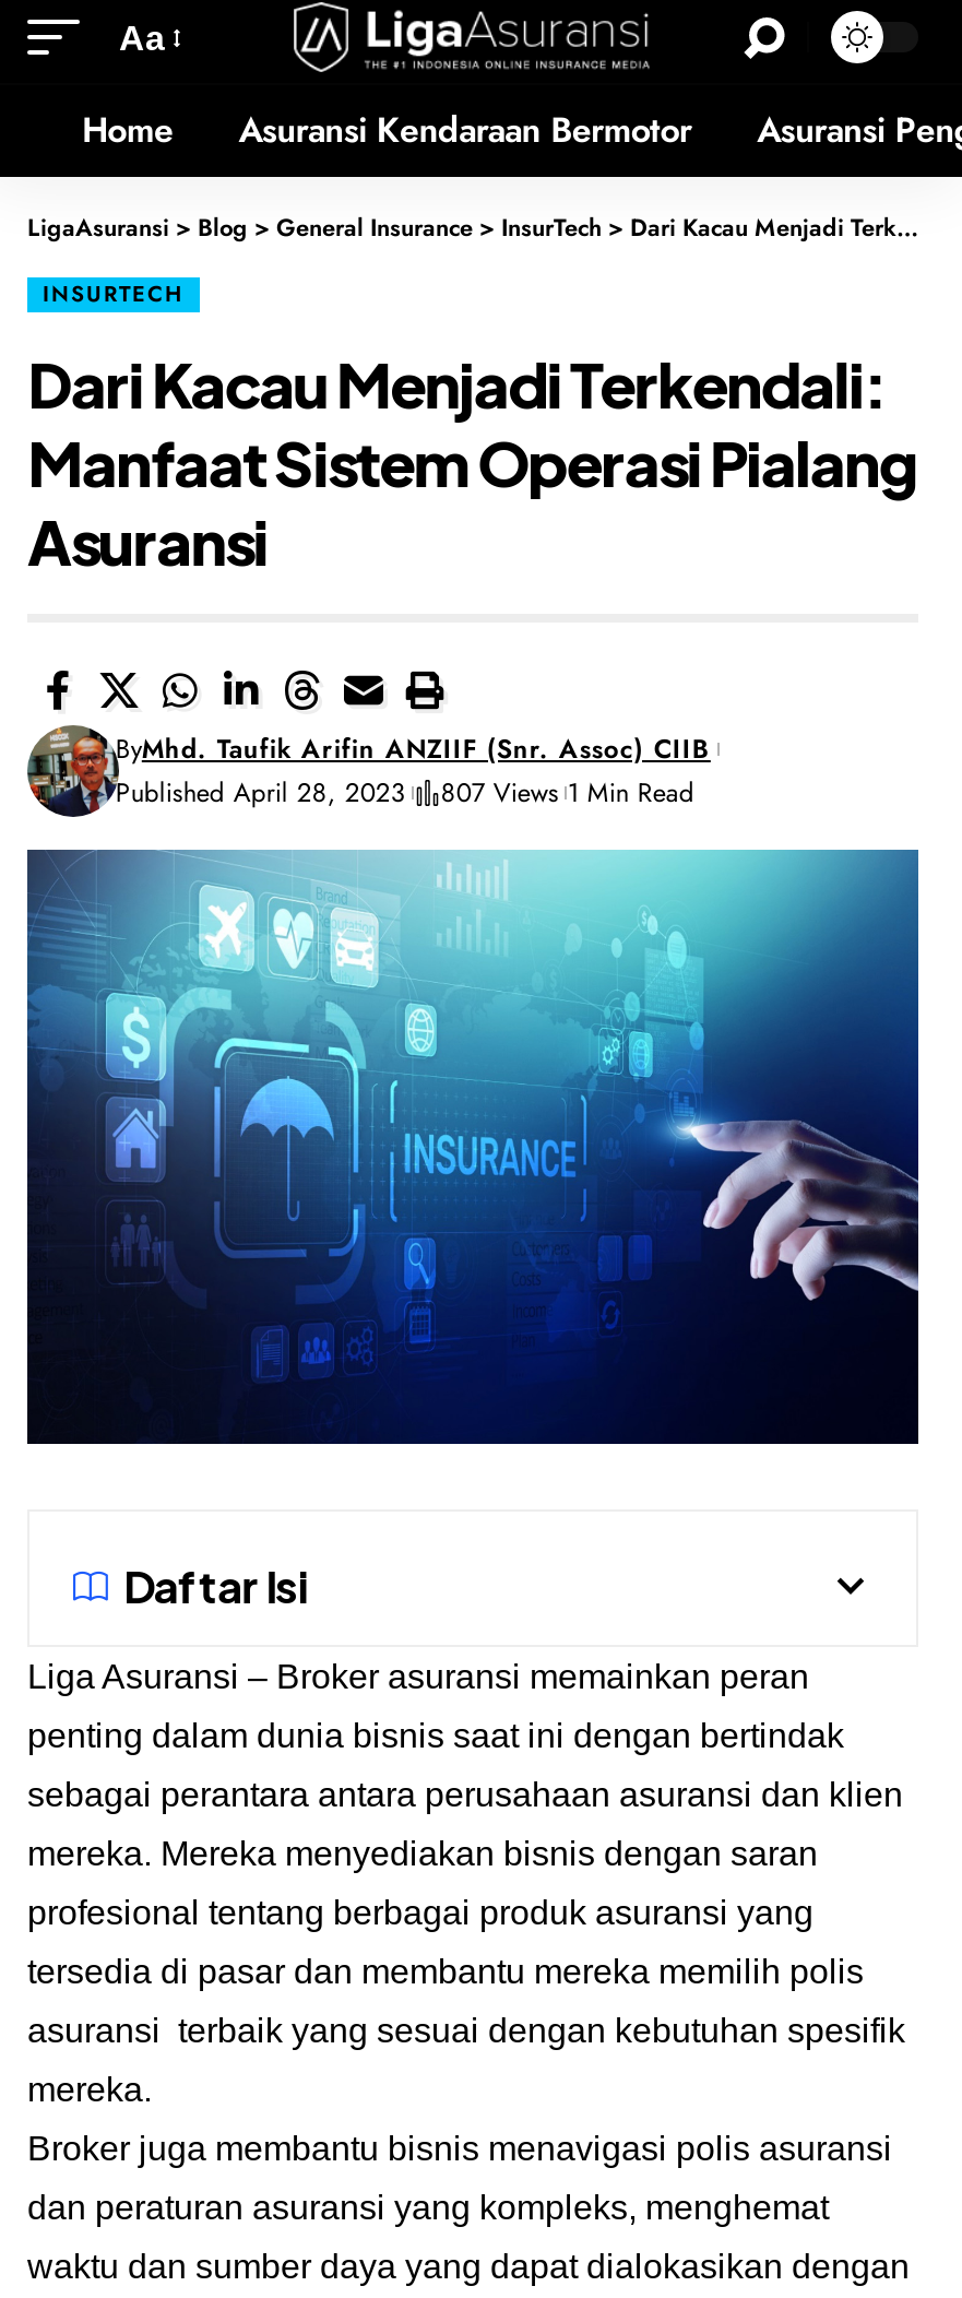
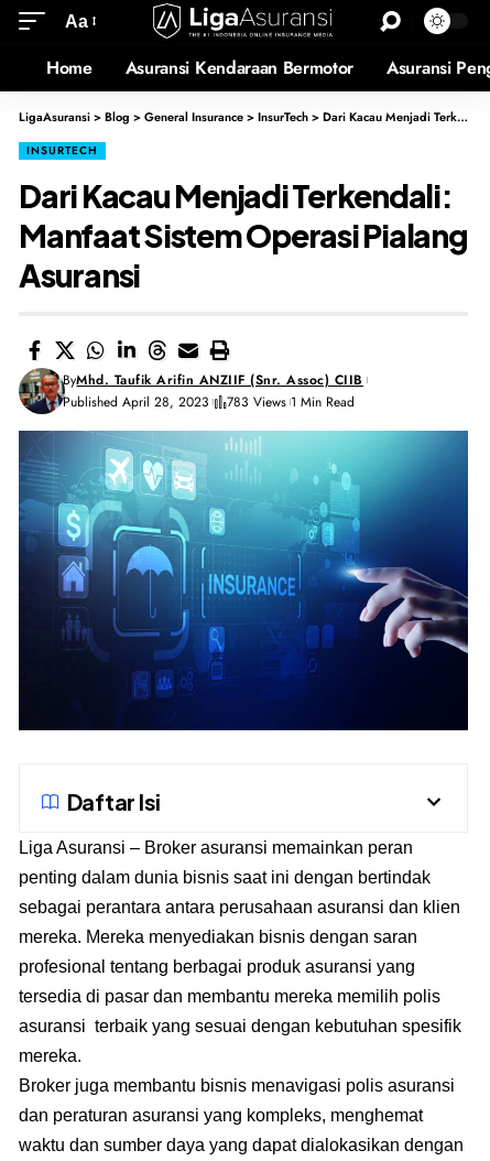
- 807 Views 1 Min Read
+ 783 Views 1 Min Read
